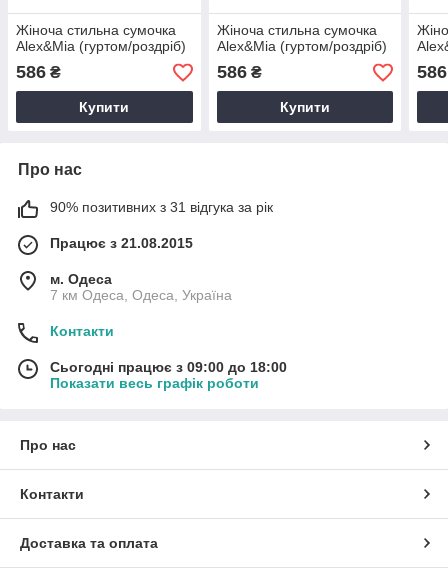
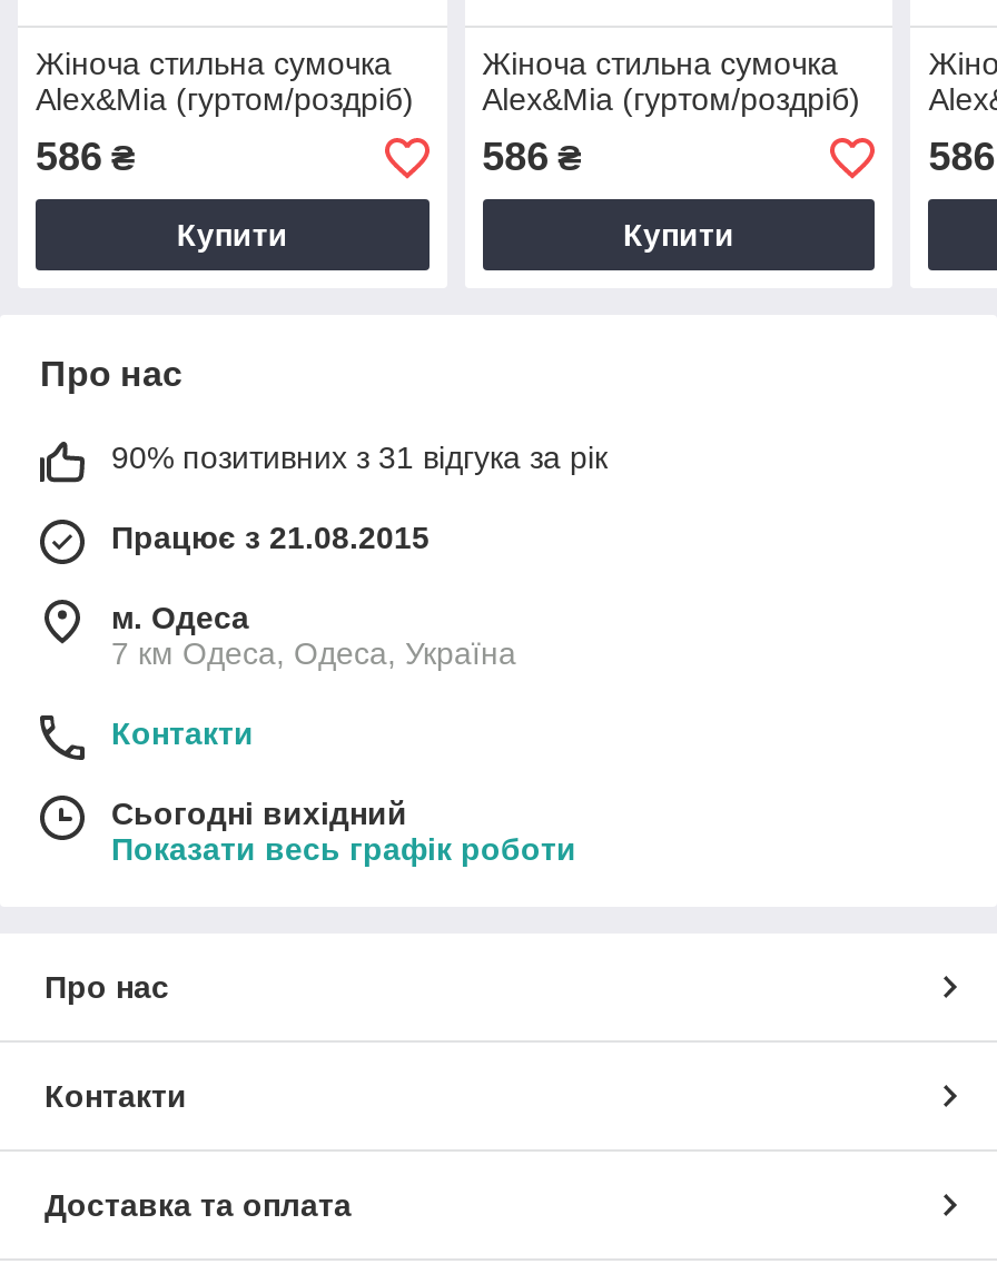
- Сьогодні працює з 09:00 до 18:00
+ Сьогодні вихідний
